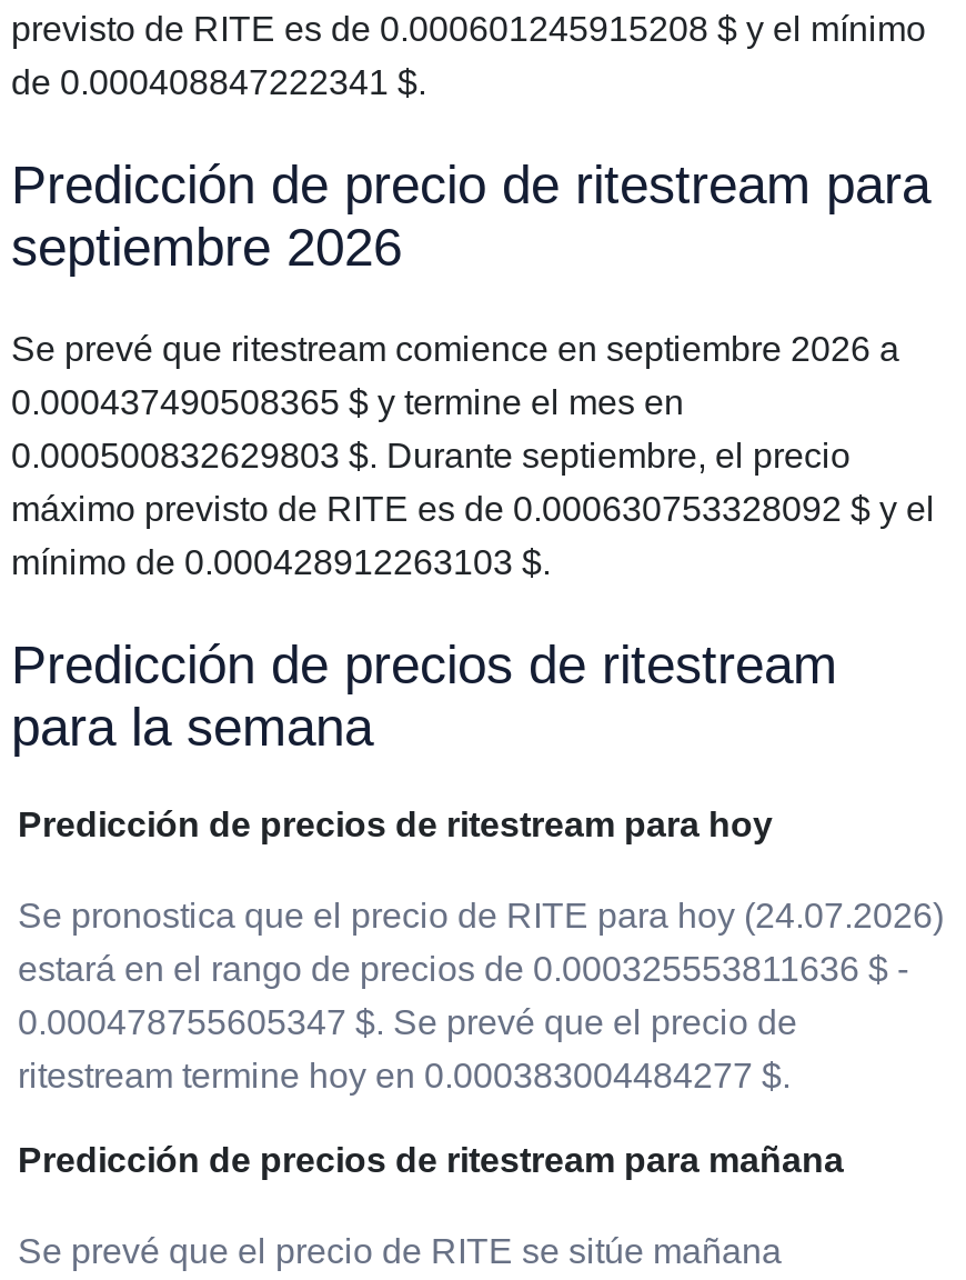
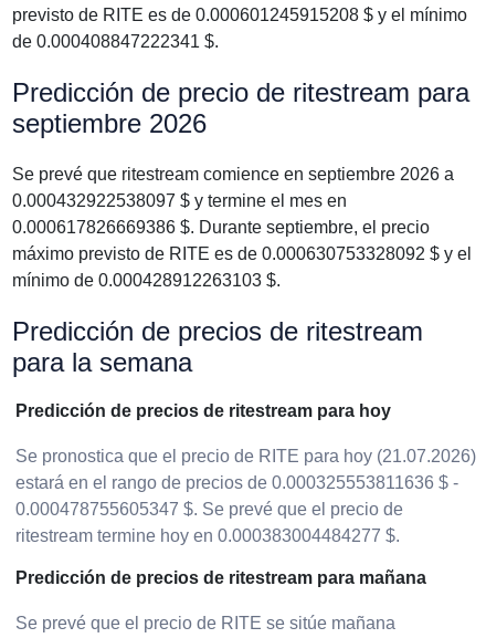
- 0.000437490508365 $ y termine el mes en
+ 0.000432922538097 $ y termine el mes en

- 0.000500832629803 $. Durante septiembre, el precio
+ 0.000617826669386 $. Durante septiembre, el precio

- Se pronostica que el precio de RITE para hoy (24.07.2026)
+ Se pronostica que el precio de RITE para hoy (21.07.2026)
